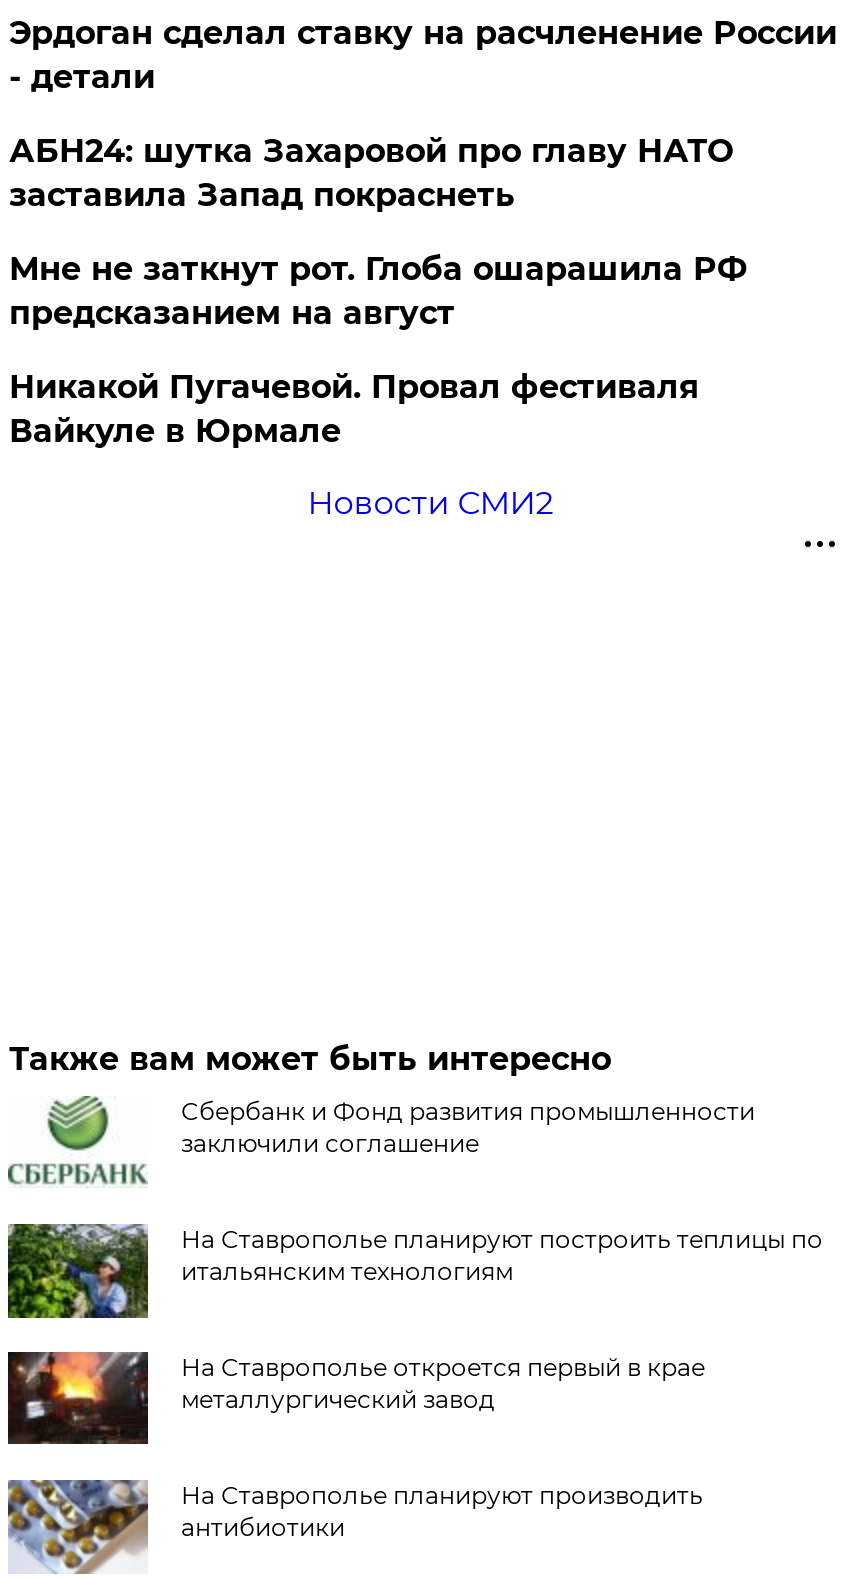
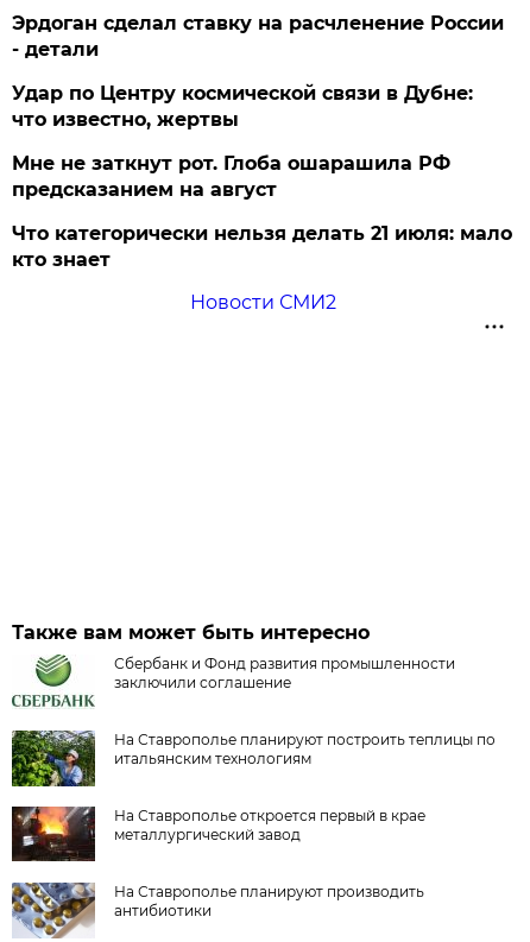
- АБН24: шутка Захаровой про главу НАТО
- заставила Запад покраснеть
+ Удар по Центру космической связи в Дубне:
+ что известно, жертвы

- Никакой Пугачевой. Провал фестиваля
- Вайкуле в Юрмале
+ Что категорически нельзя делать 21 июля: мало
+ кто знает
